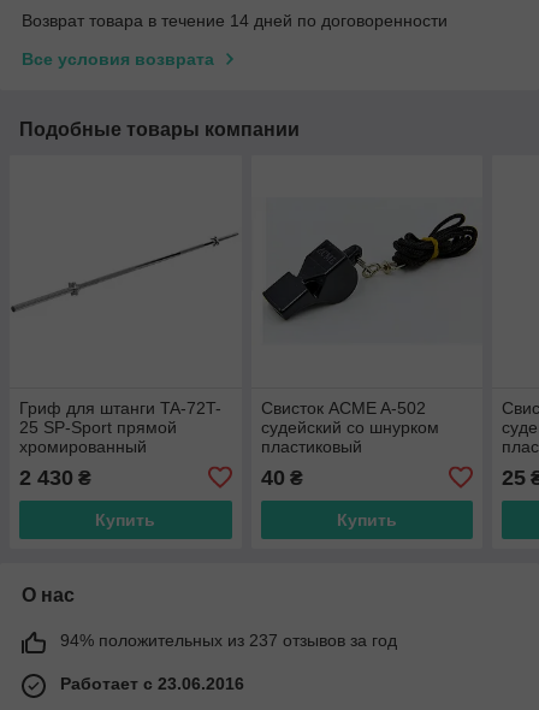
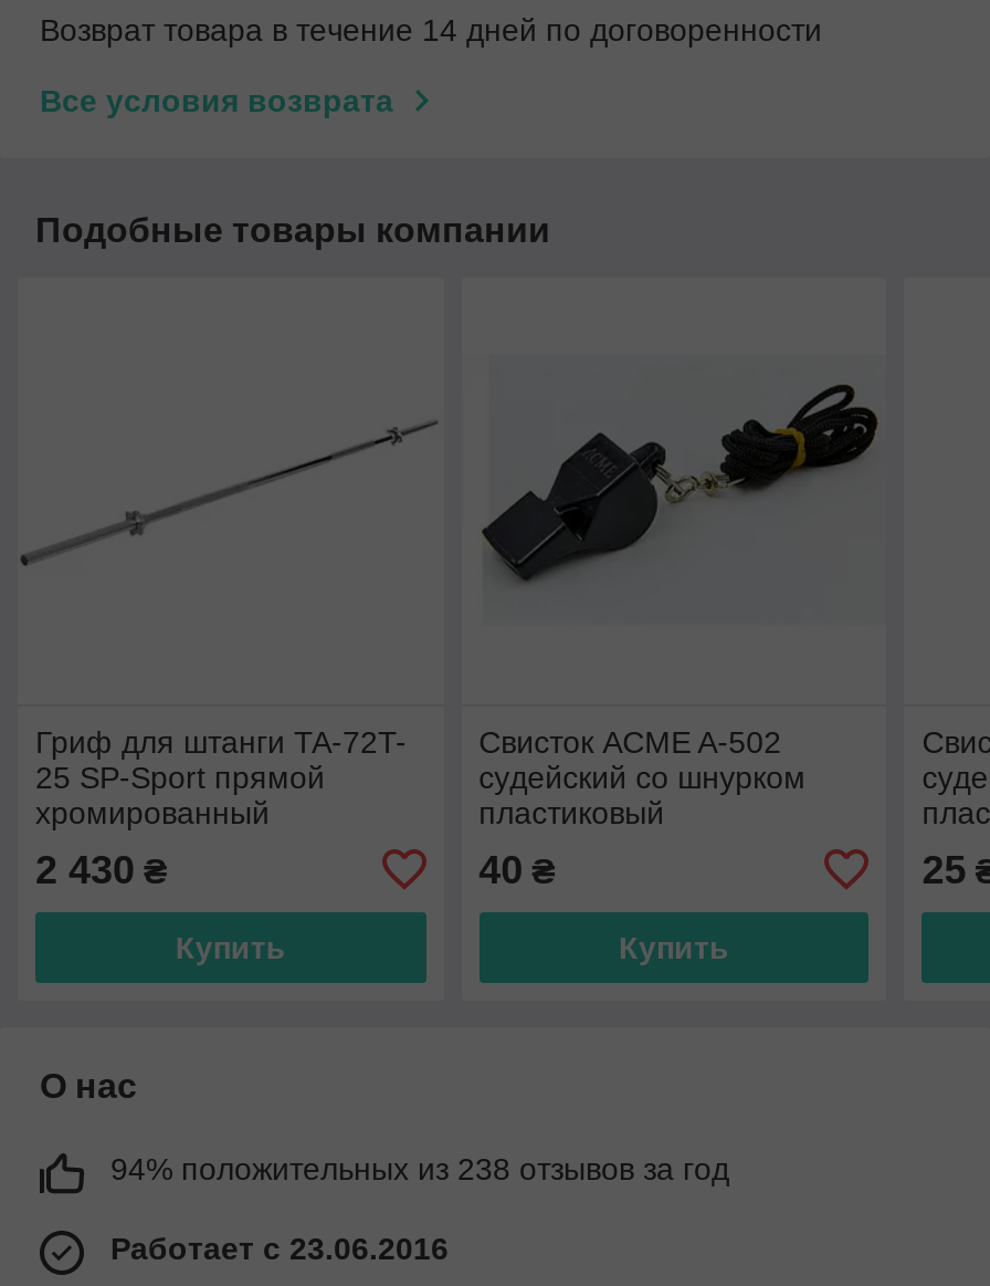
- 94% положительных из 237 отзывов за год
+ 94% положительных из 238 отзывов за год
